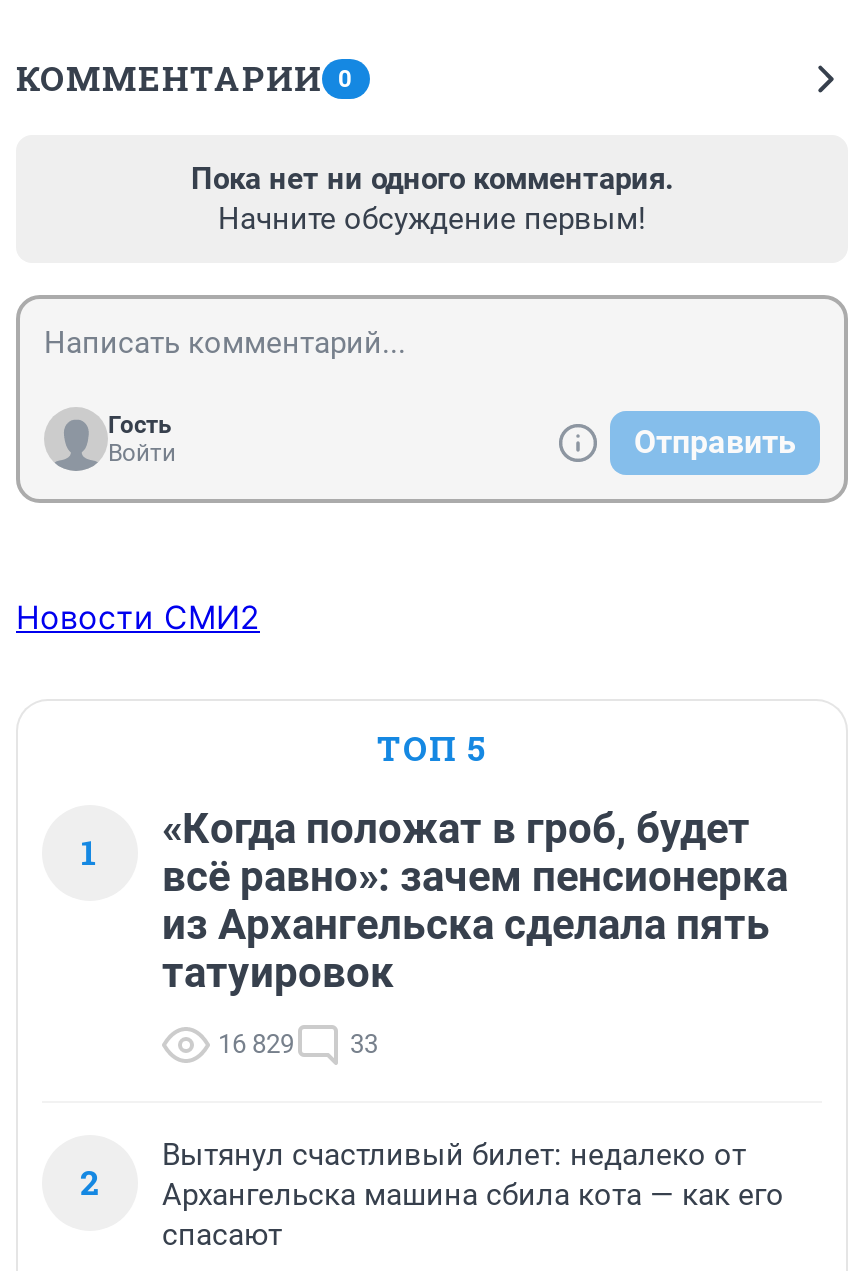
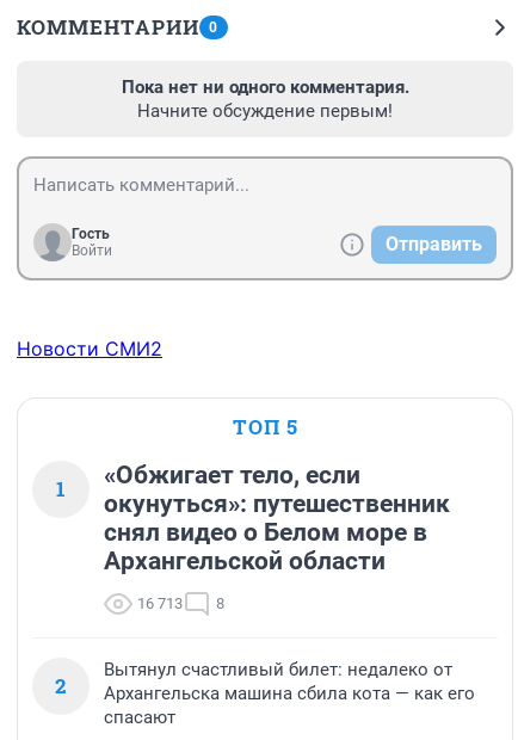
- «Когда положат в гроб, будет
- всё равно»: зачем пенсионерка
- из Архангельска сделала пять
- татуировок
+ «Обжигает тело, если
+ окунуться»: путешественник
+ снял видео о Белом море в
+ Архангельской области

- 16 829
- 33
+ 16 713
+ 8
